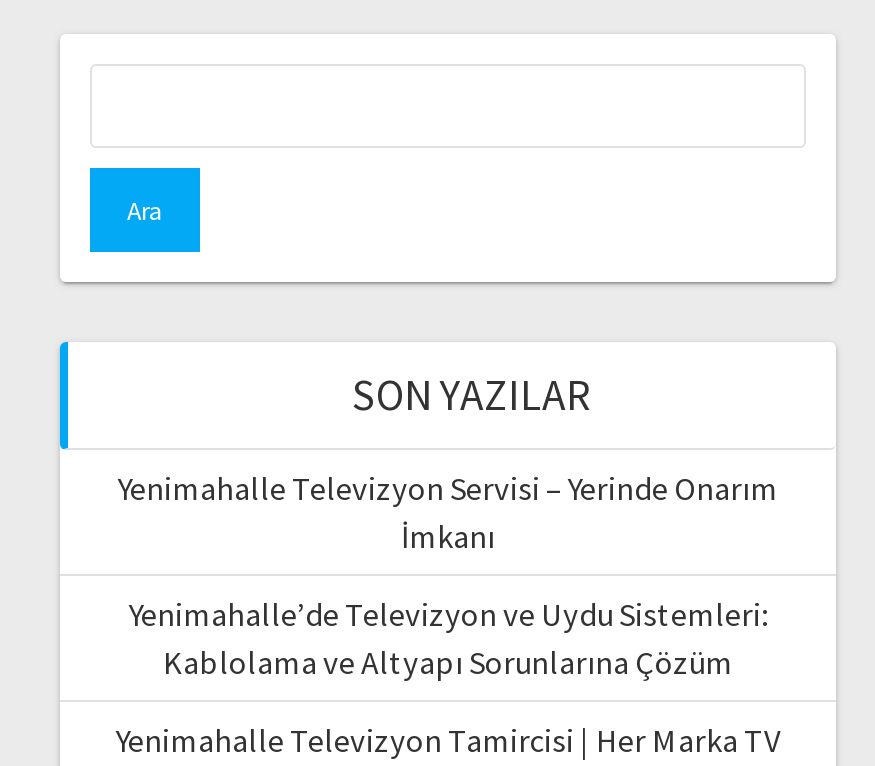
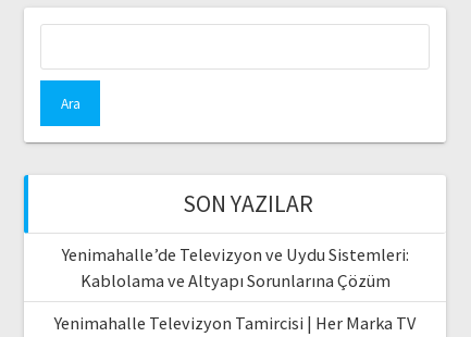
- Yenimahalle Televizyon Servisi – Yerinde Onarım
- İmkanı
